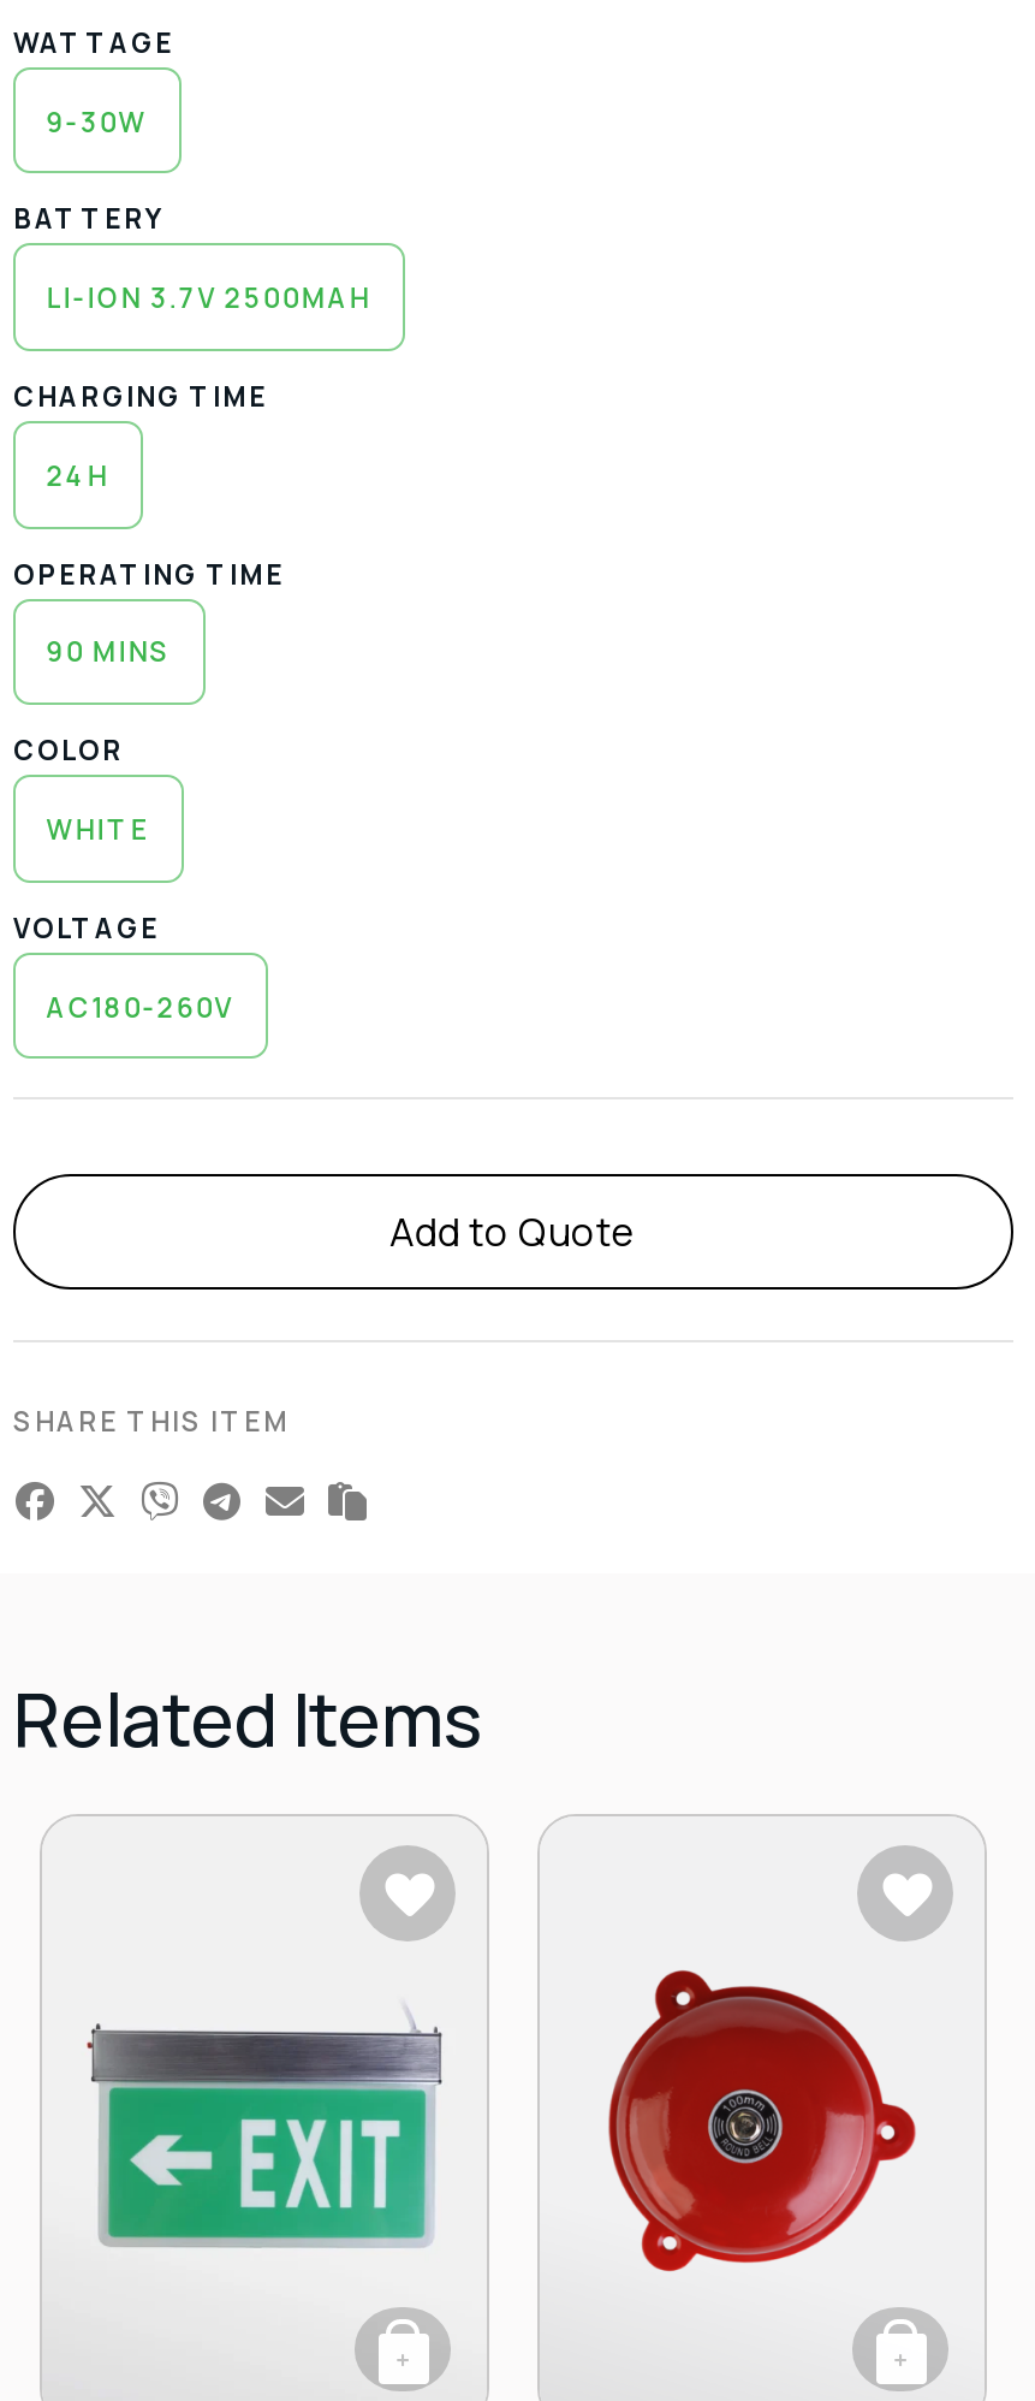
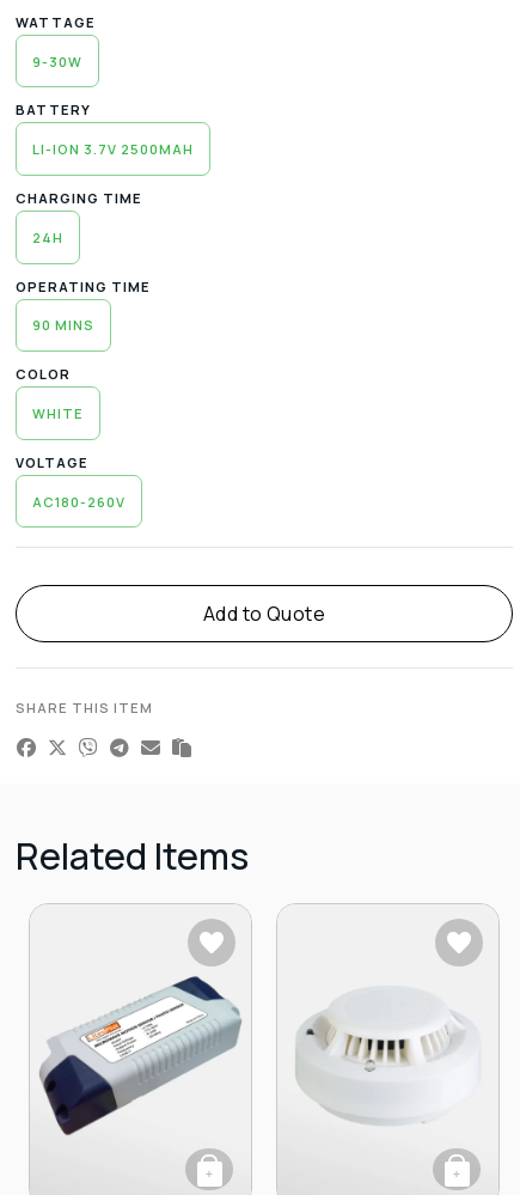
- [image]
+ [image]

- [image]
+ [image]
